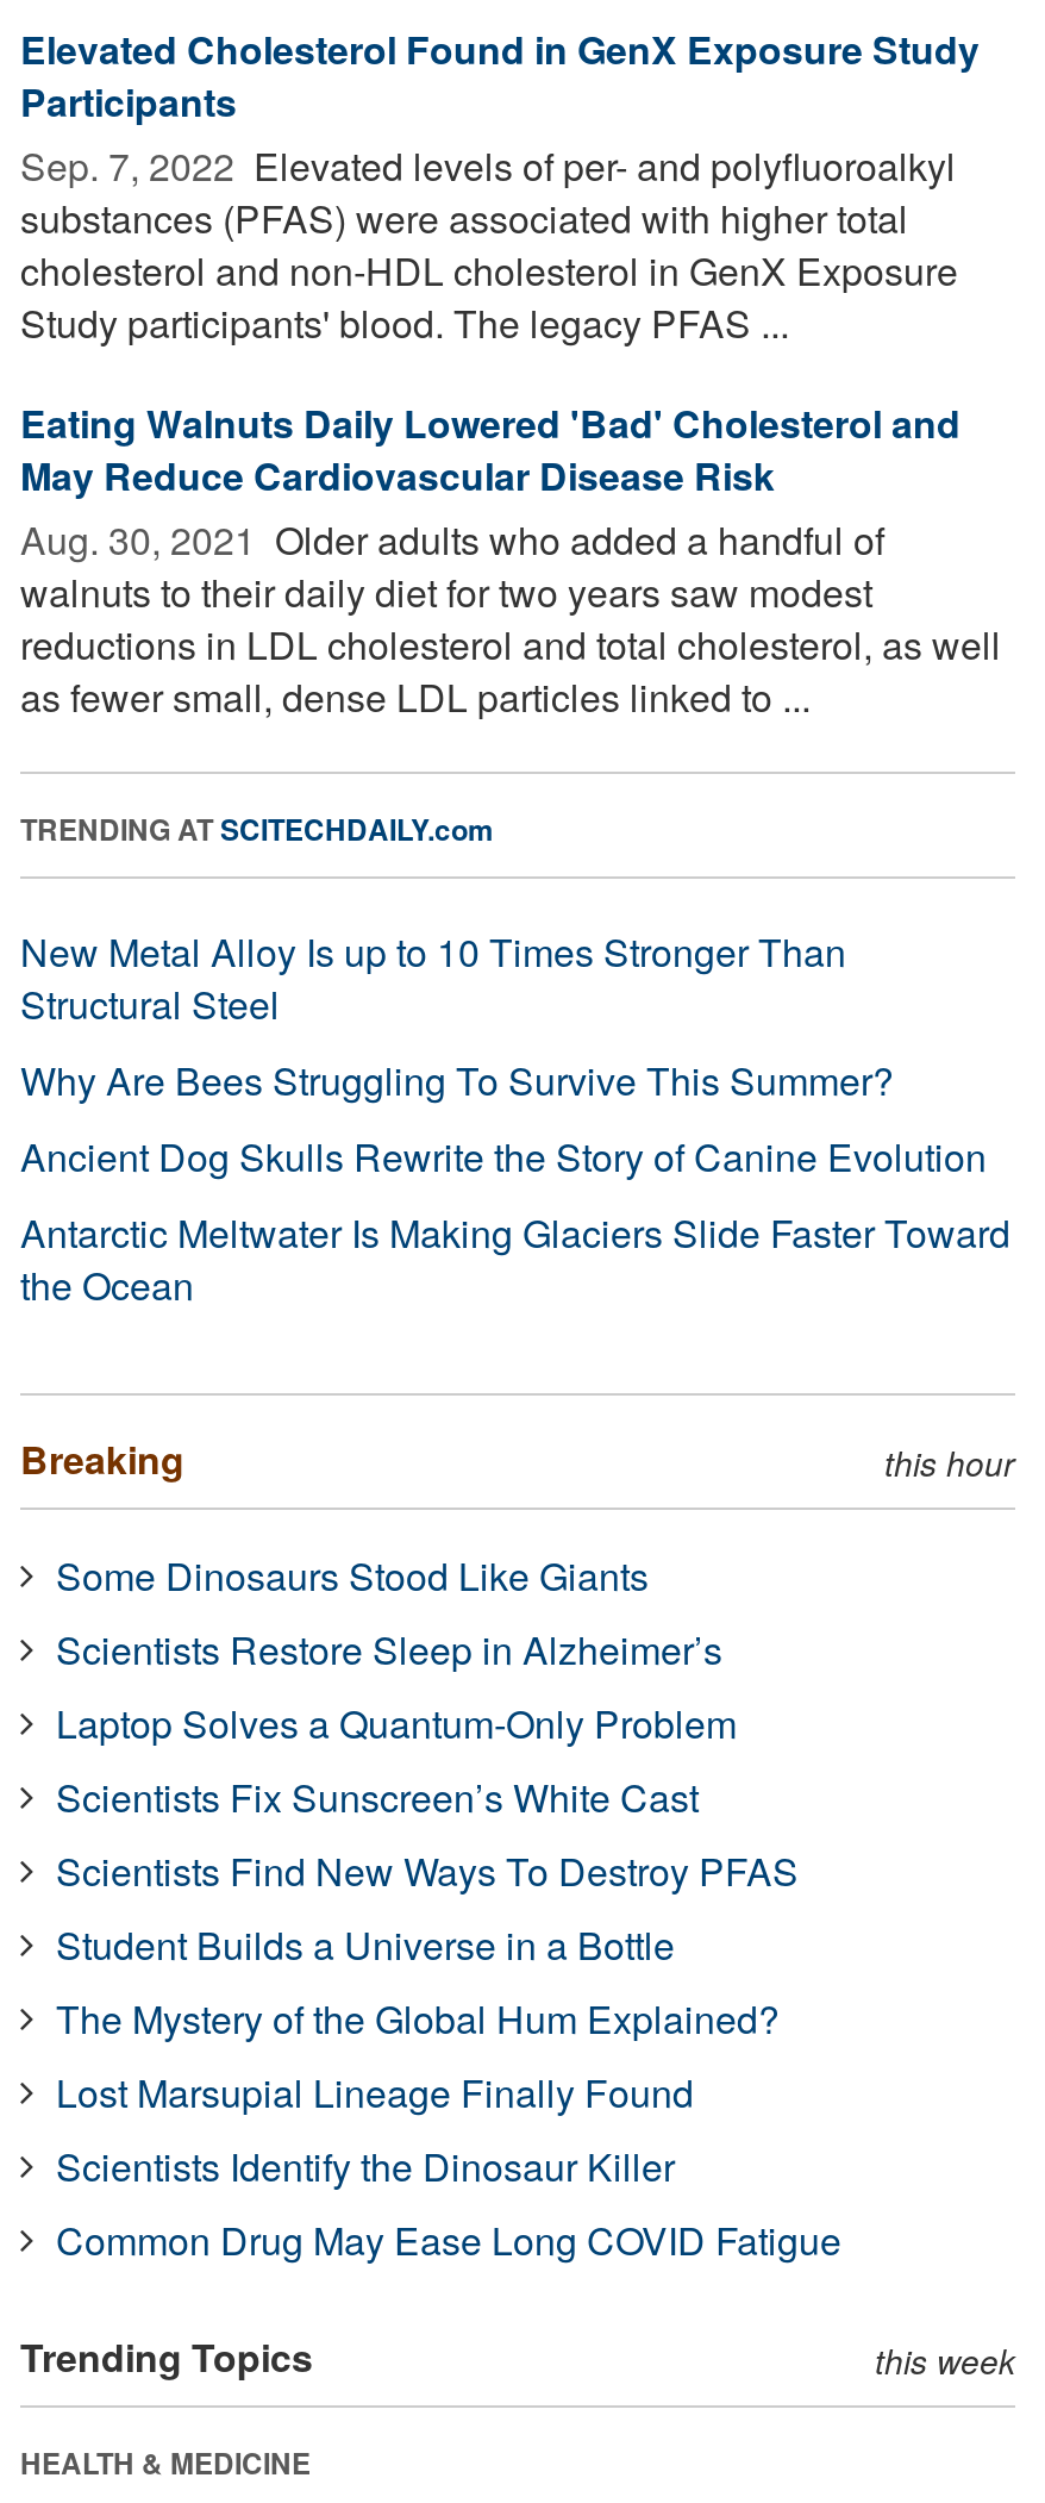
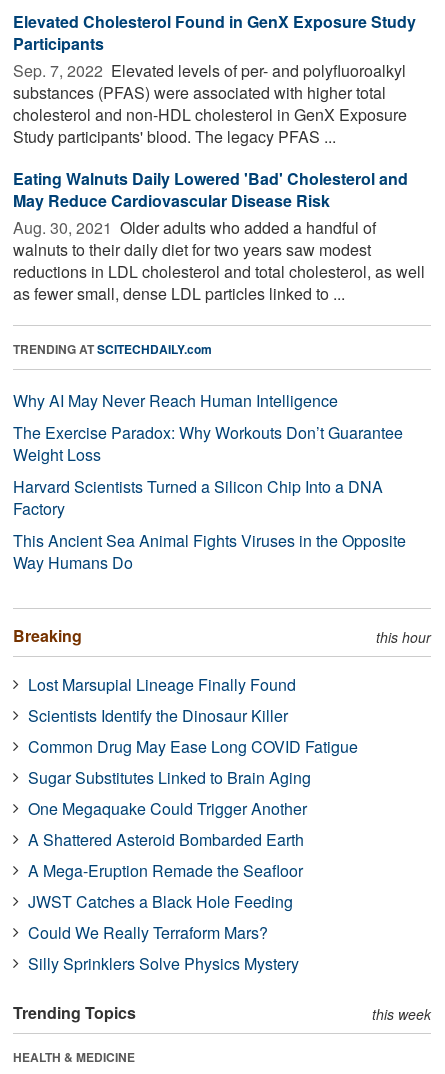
- New Metal Alloy Is up to 10 Times Stronger Than
- Structural Steel
- Why Are Bees Struggling To Survive This Summer?
- Ancient Dog Skulls Rewrite the Story of Canine Evolution
- Antarctic Meltwater Is Making Glaciers Slide Faster Toward
- the Ocean
+ Why AI May Never Reach Human Intelligence
+ The Exercise Paradox: Why Workouts Don’t Guarantee
+ Weight Loss
+ Harvard Scientists Turned a Silicon Chip Into a DNA
+ Factory
+ This Ancient Sea Animal Fights Viruses in the Opposite
+ Way Humans Do

- Some Dinosaurs Stood Like Giants
- Scientists Restore Sleep in Alzheimer’s
- Laptop Solves a Quantum-Only Problem
- Scientists Fix Sunscreen’s White Cast
- Scientists Find New Ways To Destroy PFAS
- Student Builds a Universe in a Bottle
- The Mystery of the Global Hum Explained?

moved up: Lost Marsupial Lineage Finally Found | Scientists Identify the Dinosaur Killer | Common Drug May Ease Long COVID Fatigue

+ Sugar Substitutes Linked to Brain Aging
+ One Megaquake Could Trigger Another
+ A Shattered Asteroid Bombarded Earth
+ A Mega-Eruption Remade the Seafloor
+ JWST Catches a Black Hole Feeding
+ Could We Really Terraform Mars?
+ Silly Sprinklers Solve Physics Mystery
